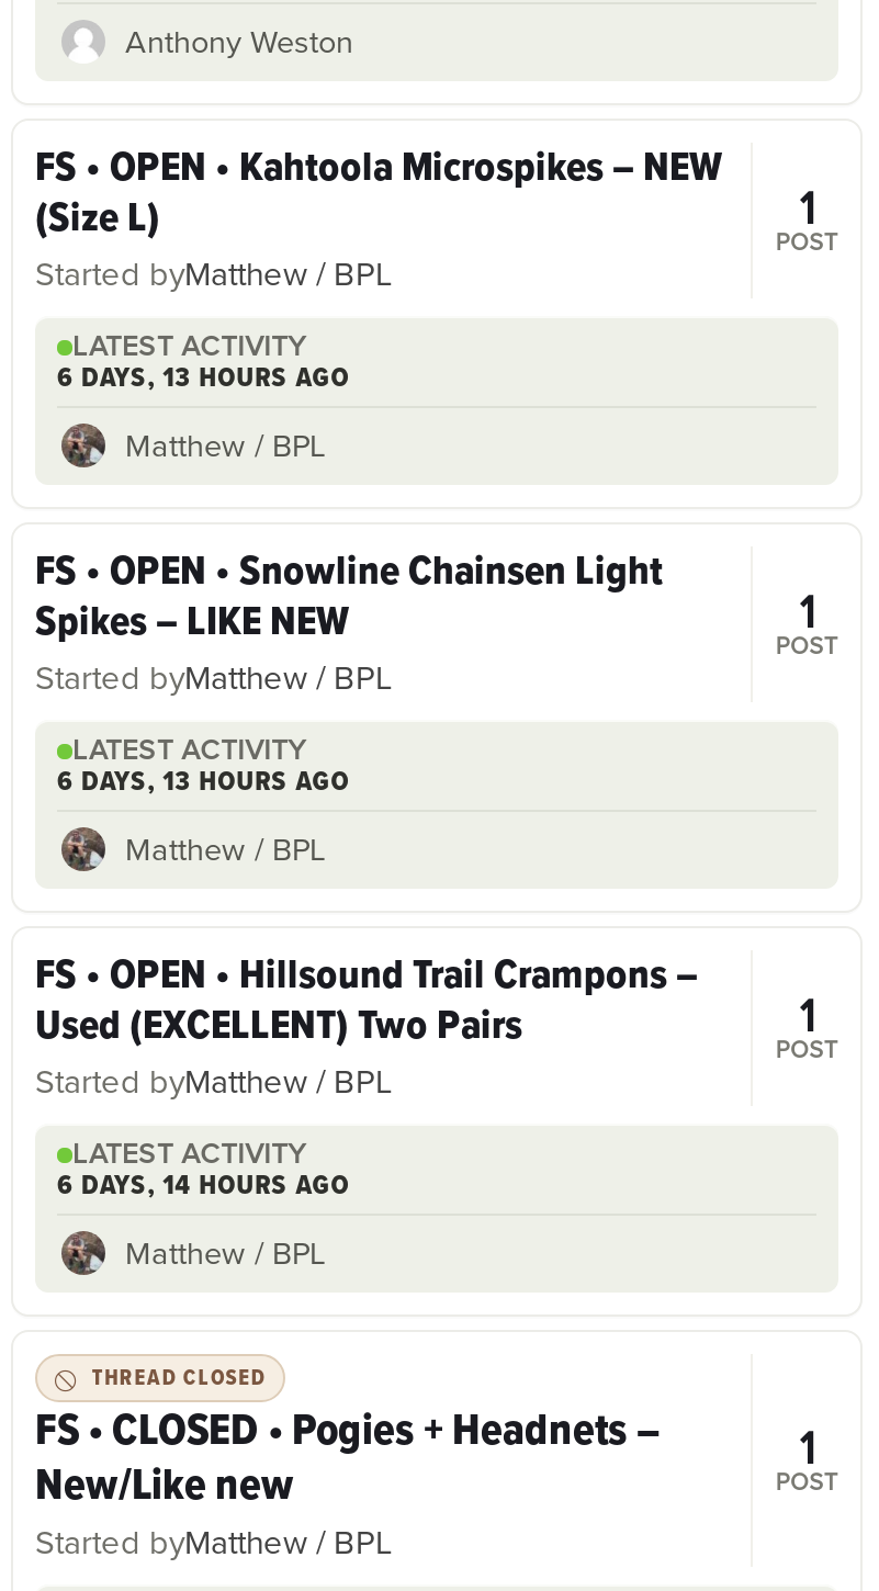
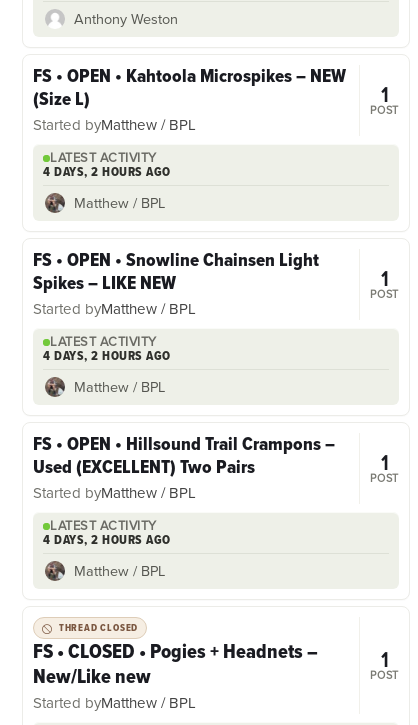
- 6 DAYS, 13 HOURS AGO
+ 4 DAYS, 2 HOURS AGO

- 6 DAYS, 13 HOURS AGO
+ 4 DAYS, 2 HOURS AGO

- 6 DAYS, 14 HOURS AGO
+ 4 DAYS, 2 HOURS AGO
